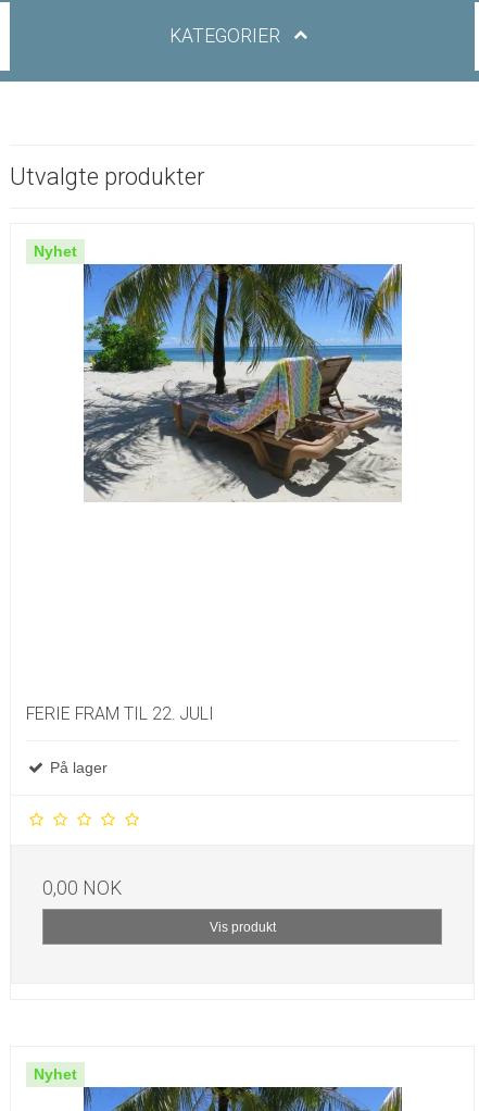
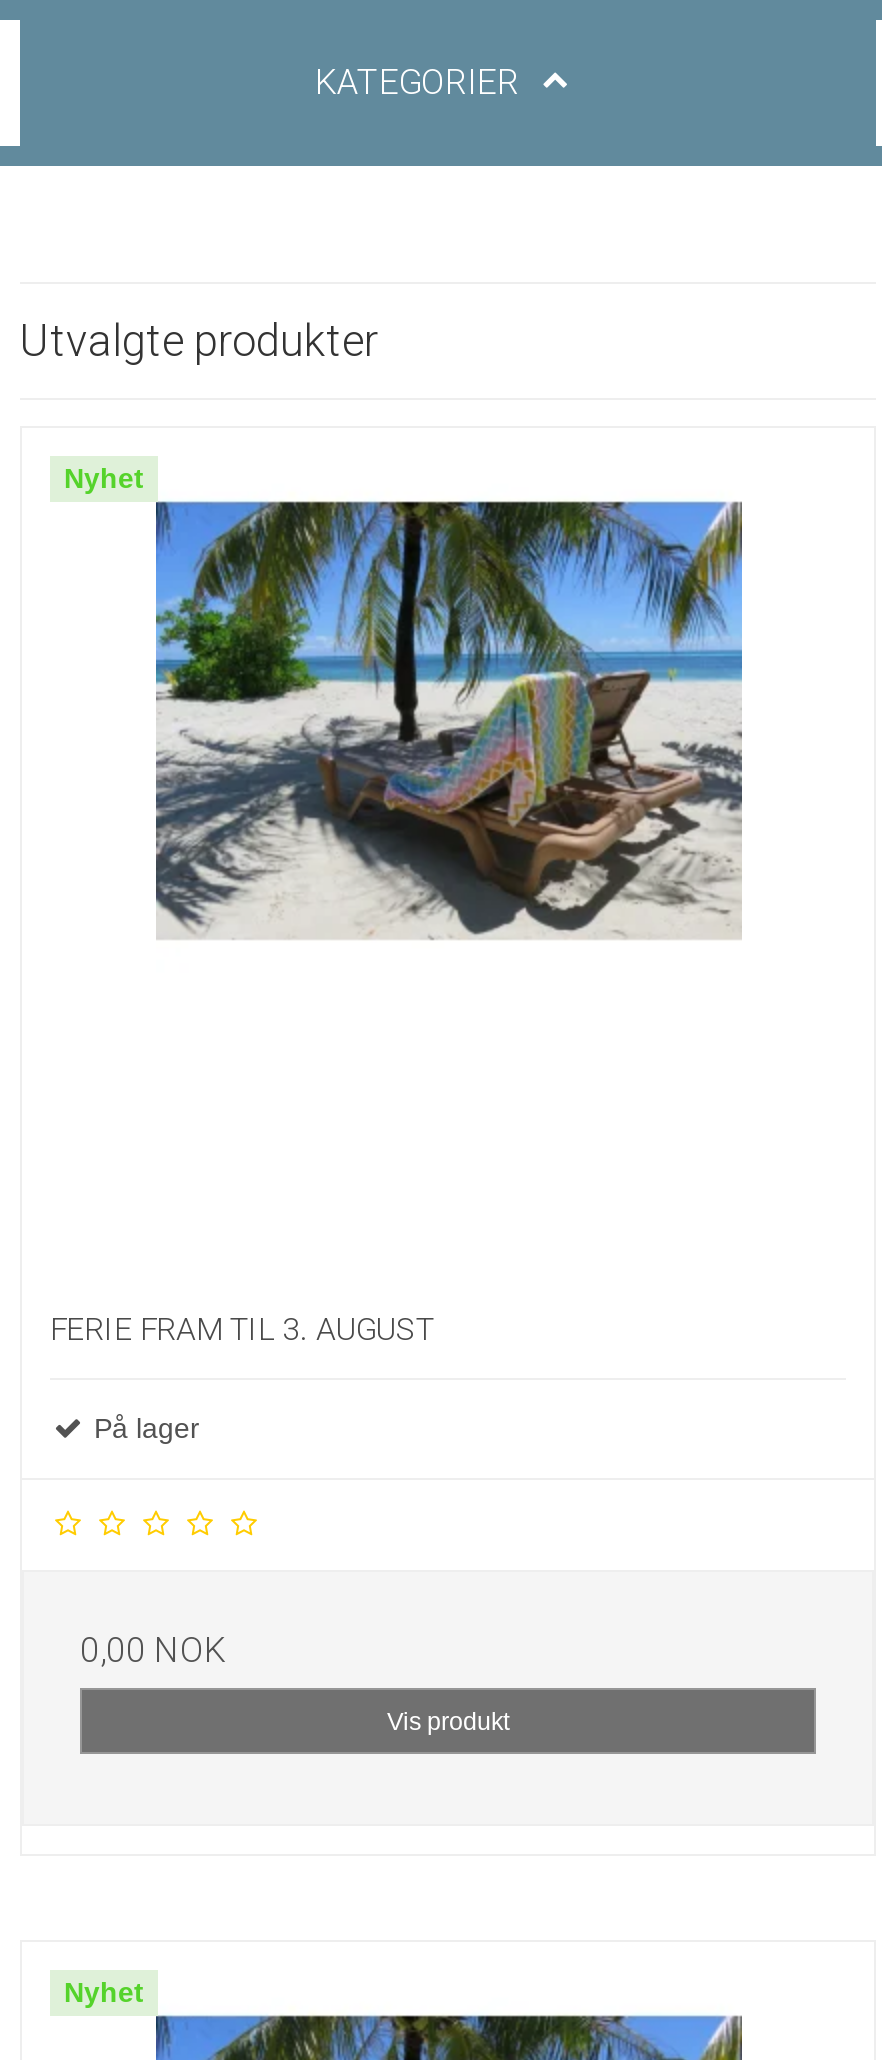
- FERIE FRAM TIL 22. JULI
+ FERIE FRAM TIL 3. AUGUST
